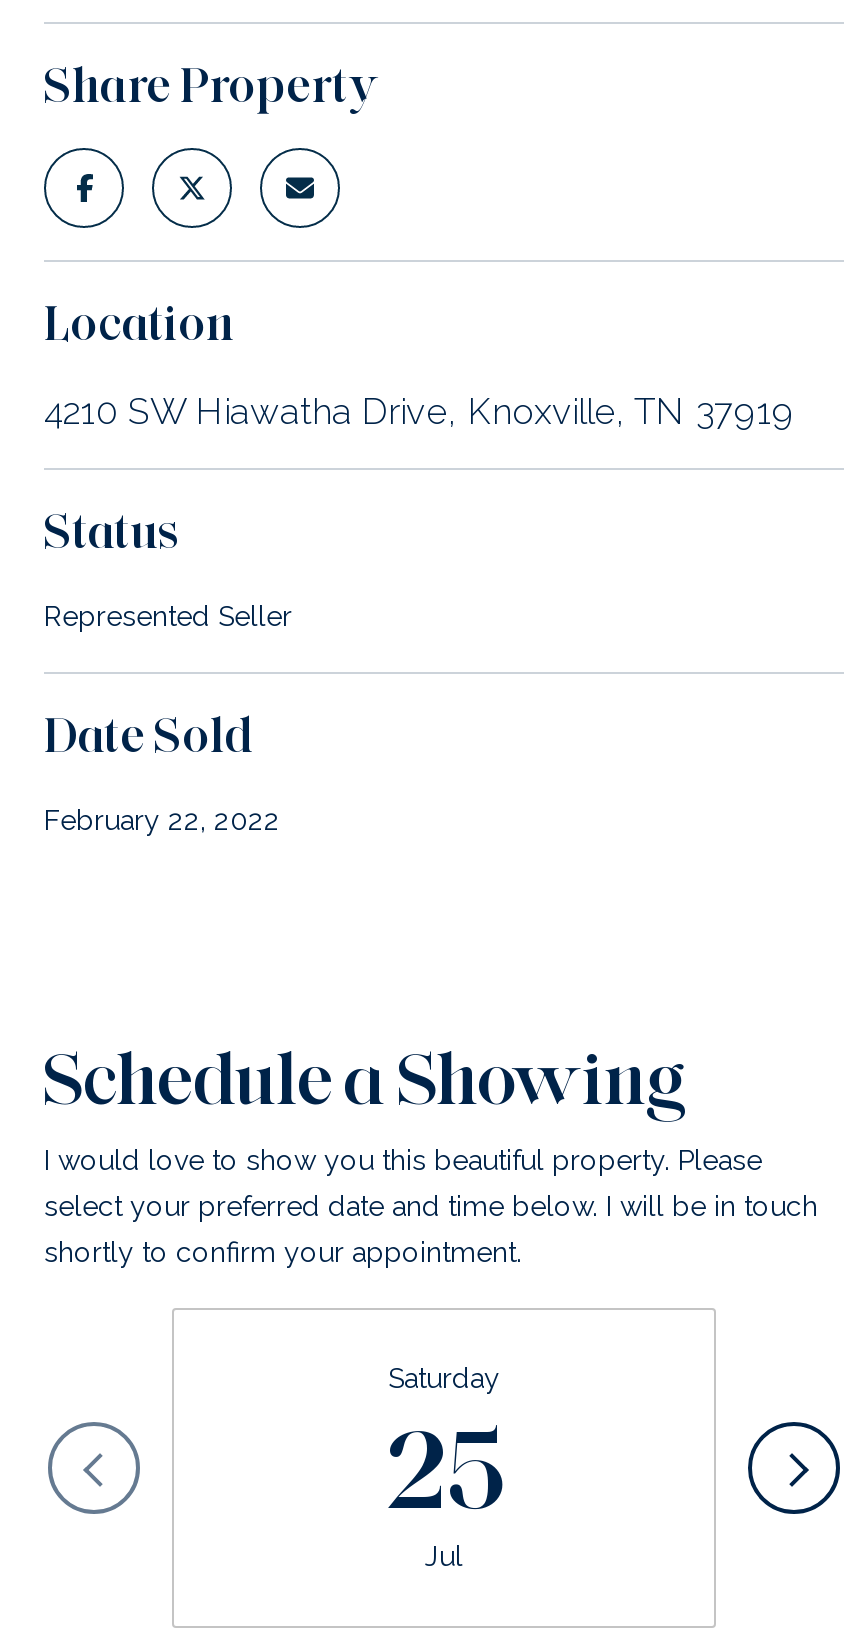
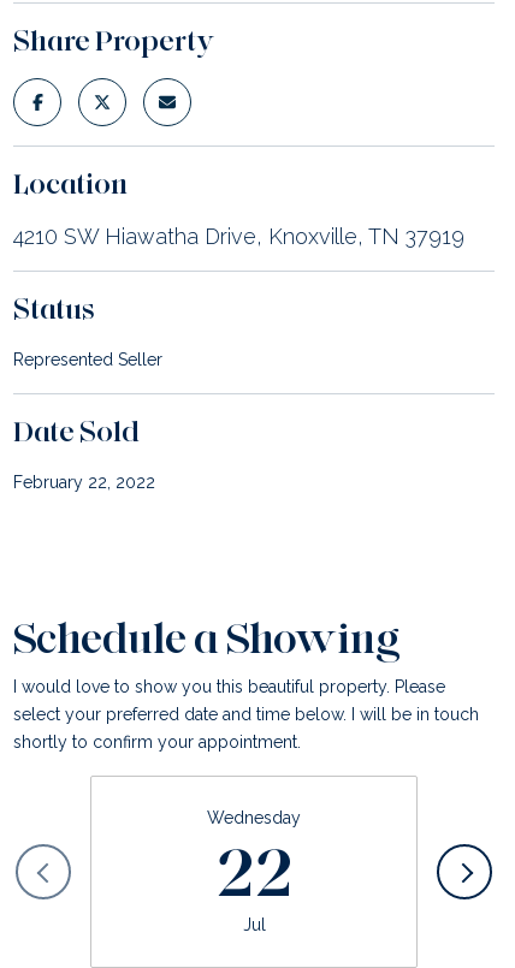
- Saturday
- 25
+ Wednesday
+ 22
